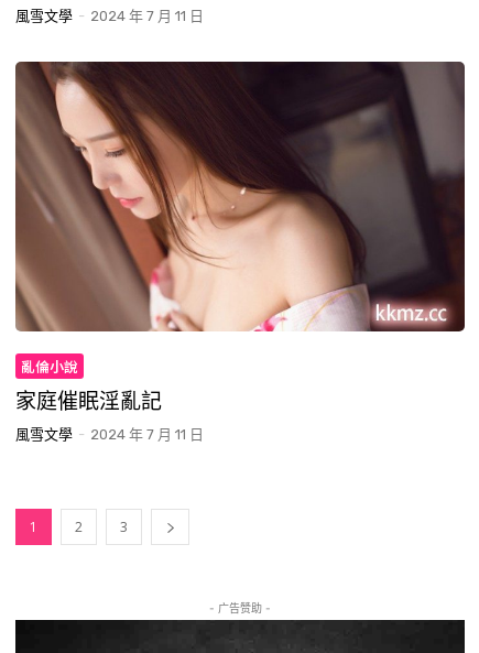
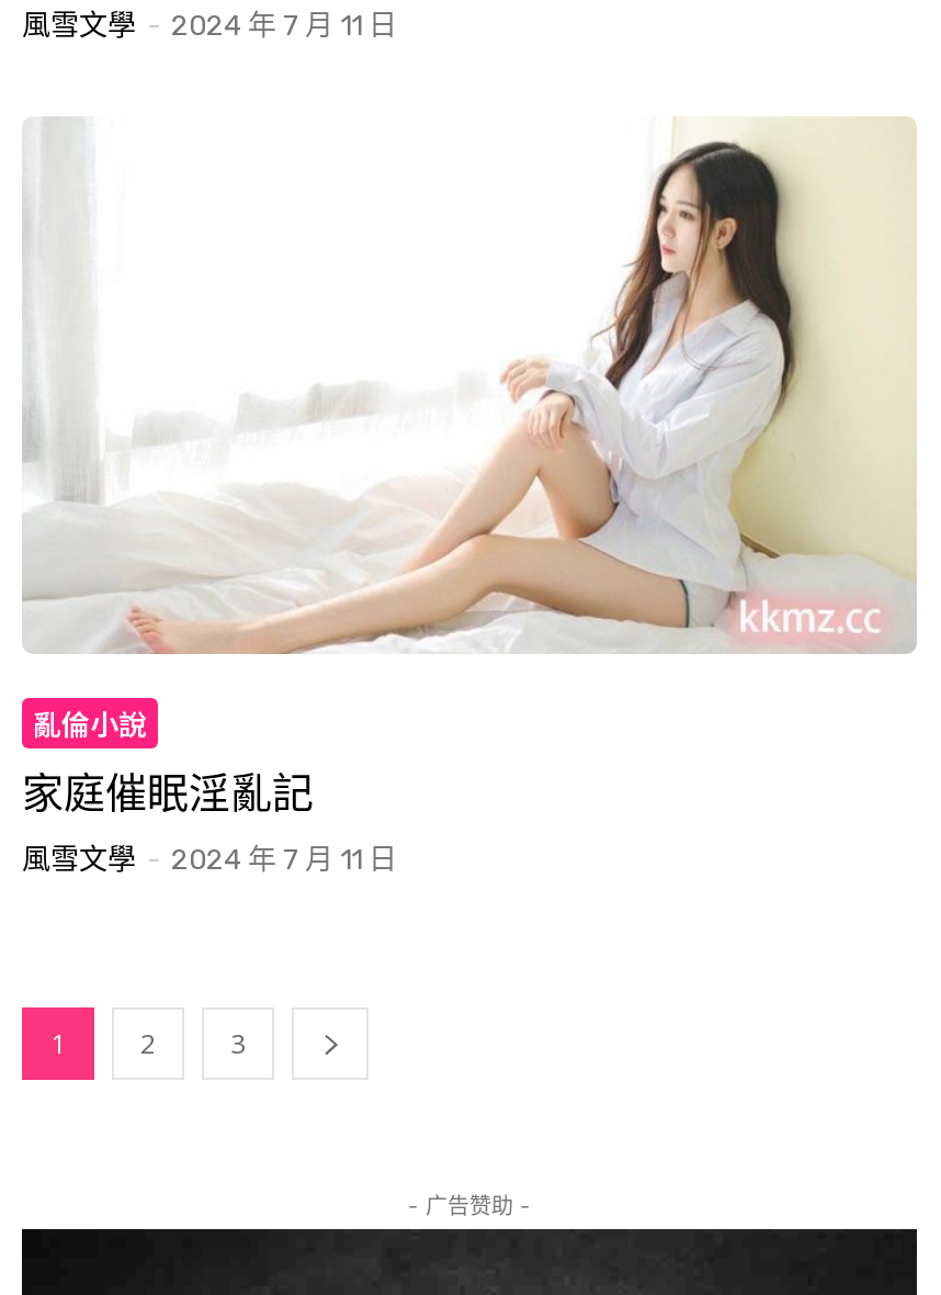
- [image]
+ [image]
